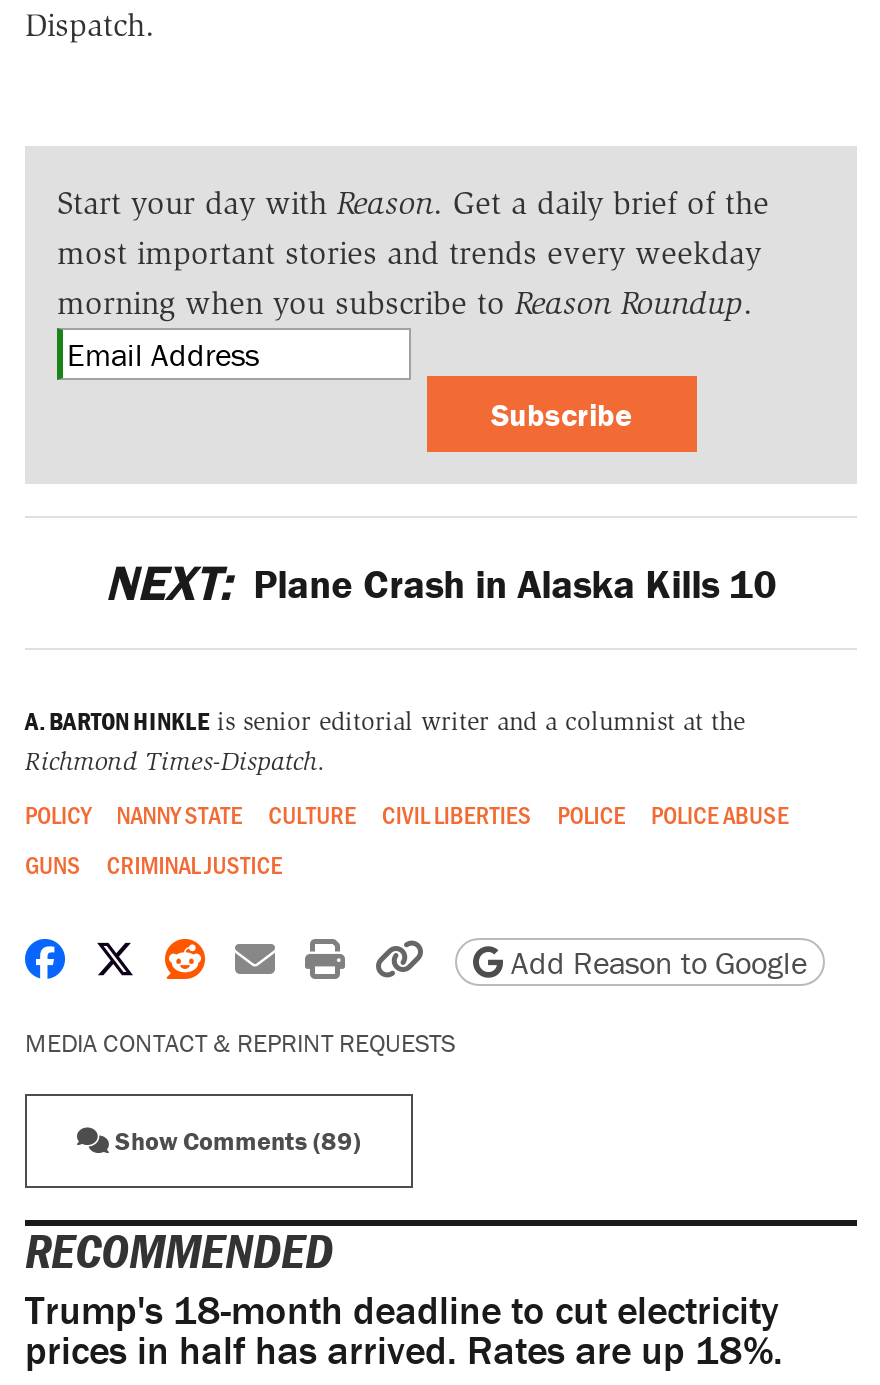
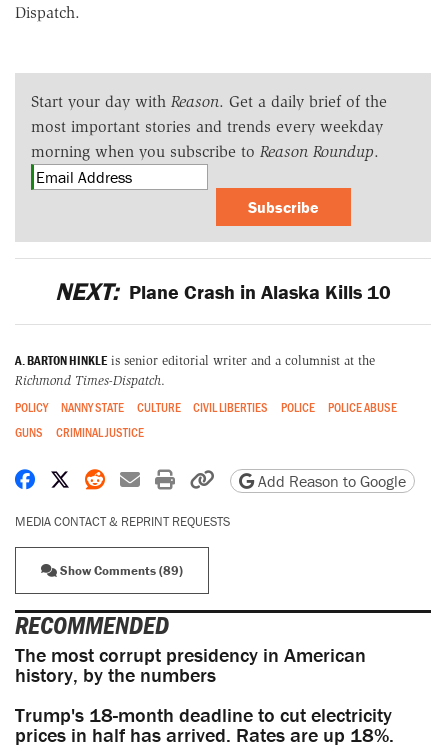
+ The most corrupt presidency in American
+ history, by the numbers
